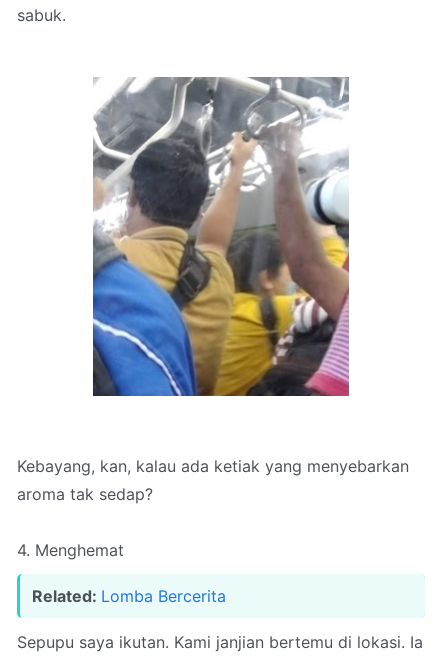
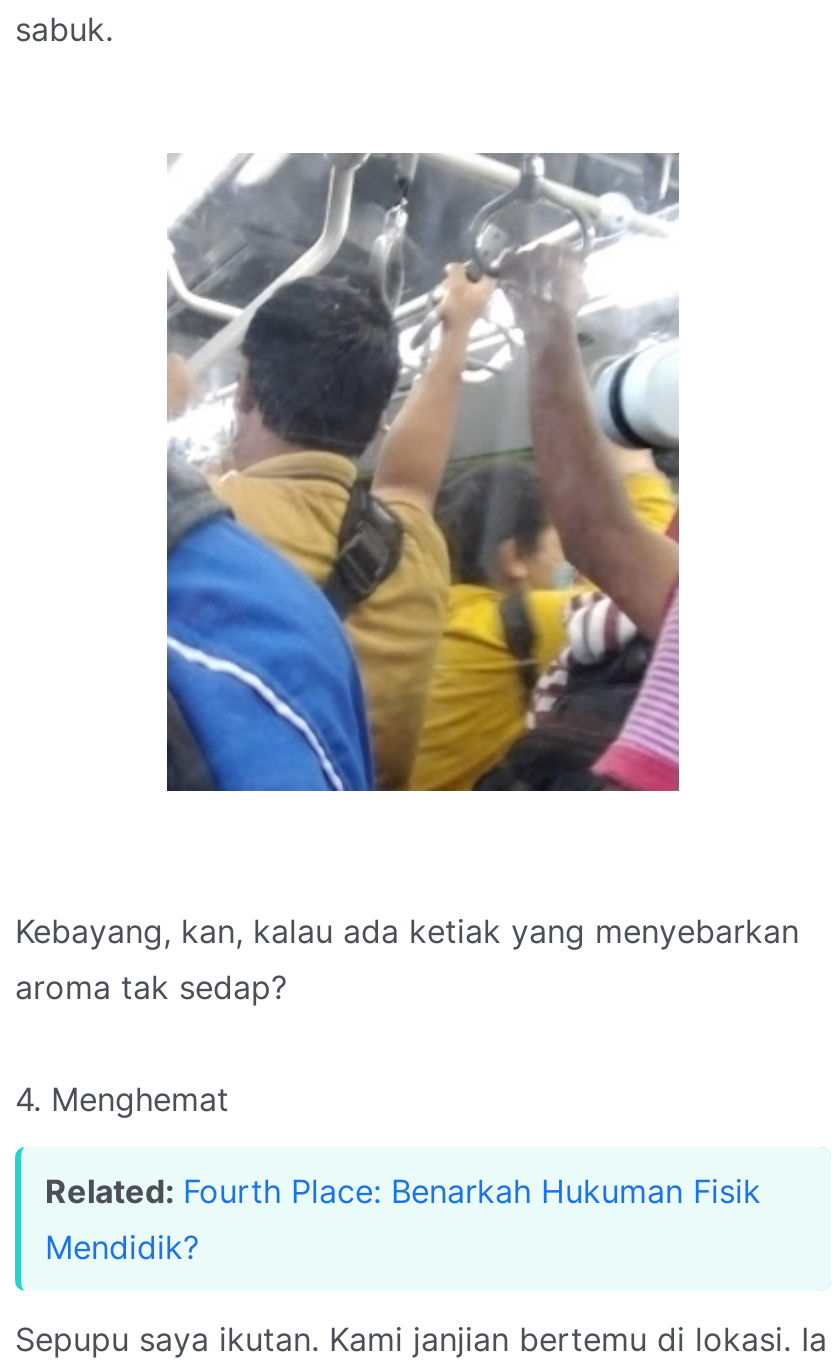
- Related: Lomba Bercerita
+ Related: Fourth Place: Benarkah Hukuman Fisik
+ Mendidik?
